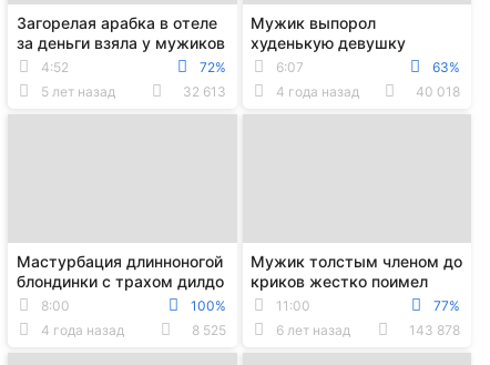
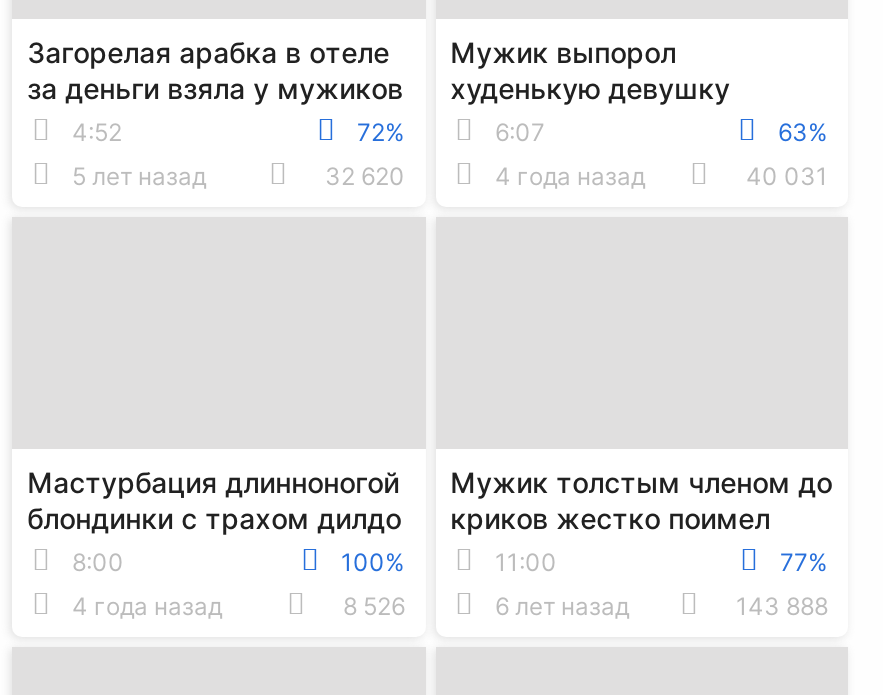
- 32 613
+ 32 620

- 40 018
+ 40 031

- 8 525
+ 8 526

- 143 878
+ 143 888
